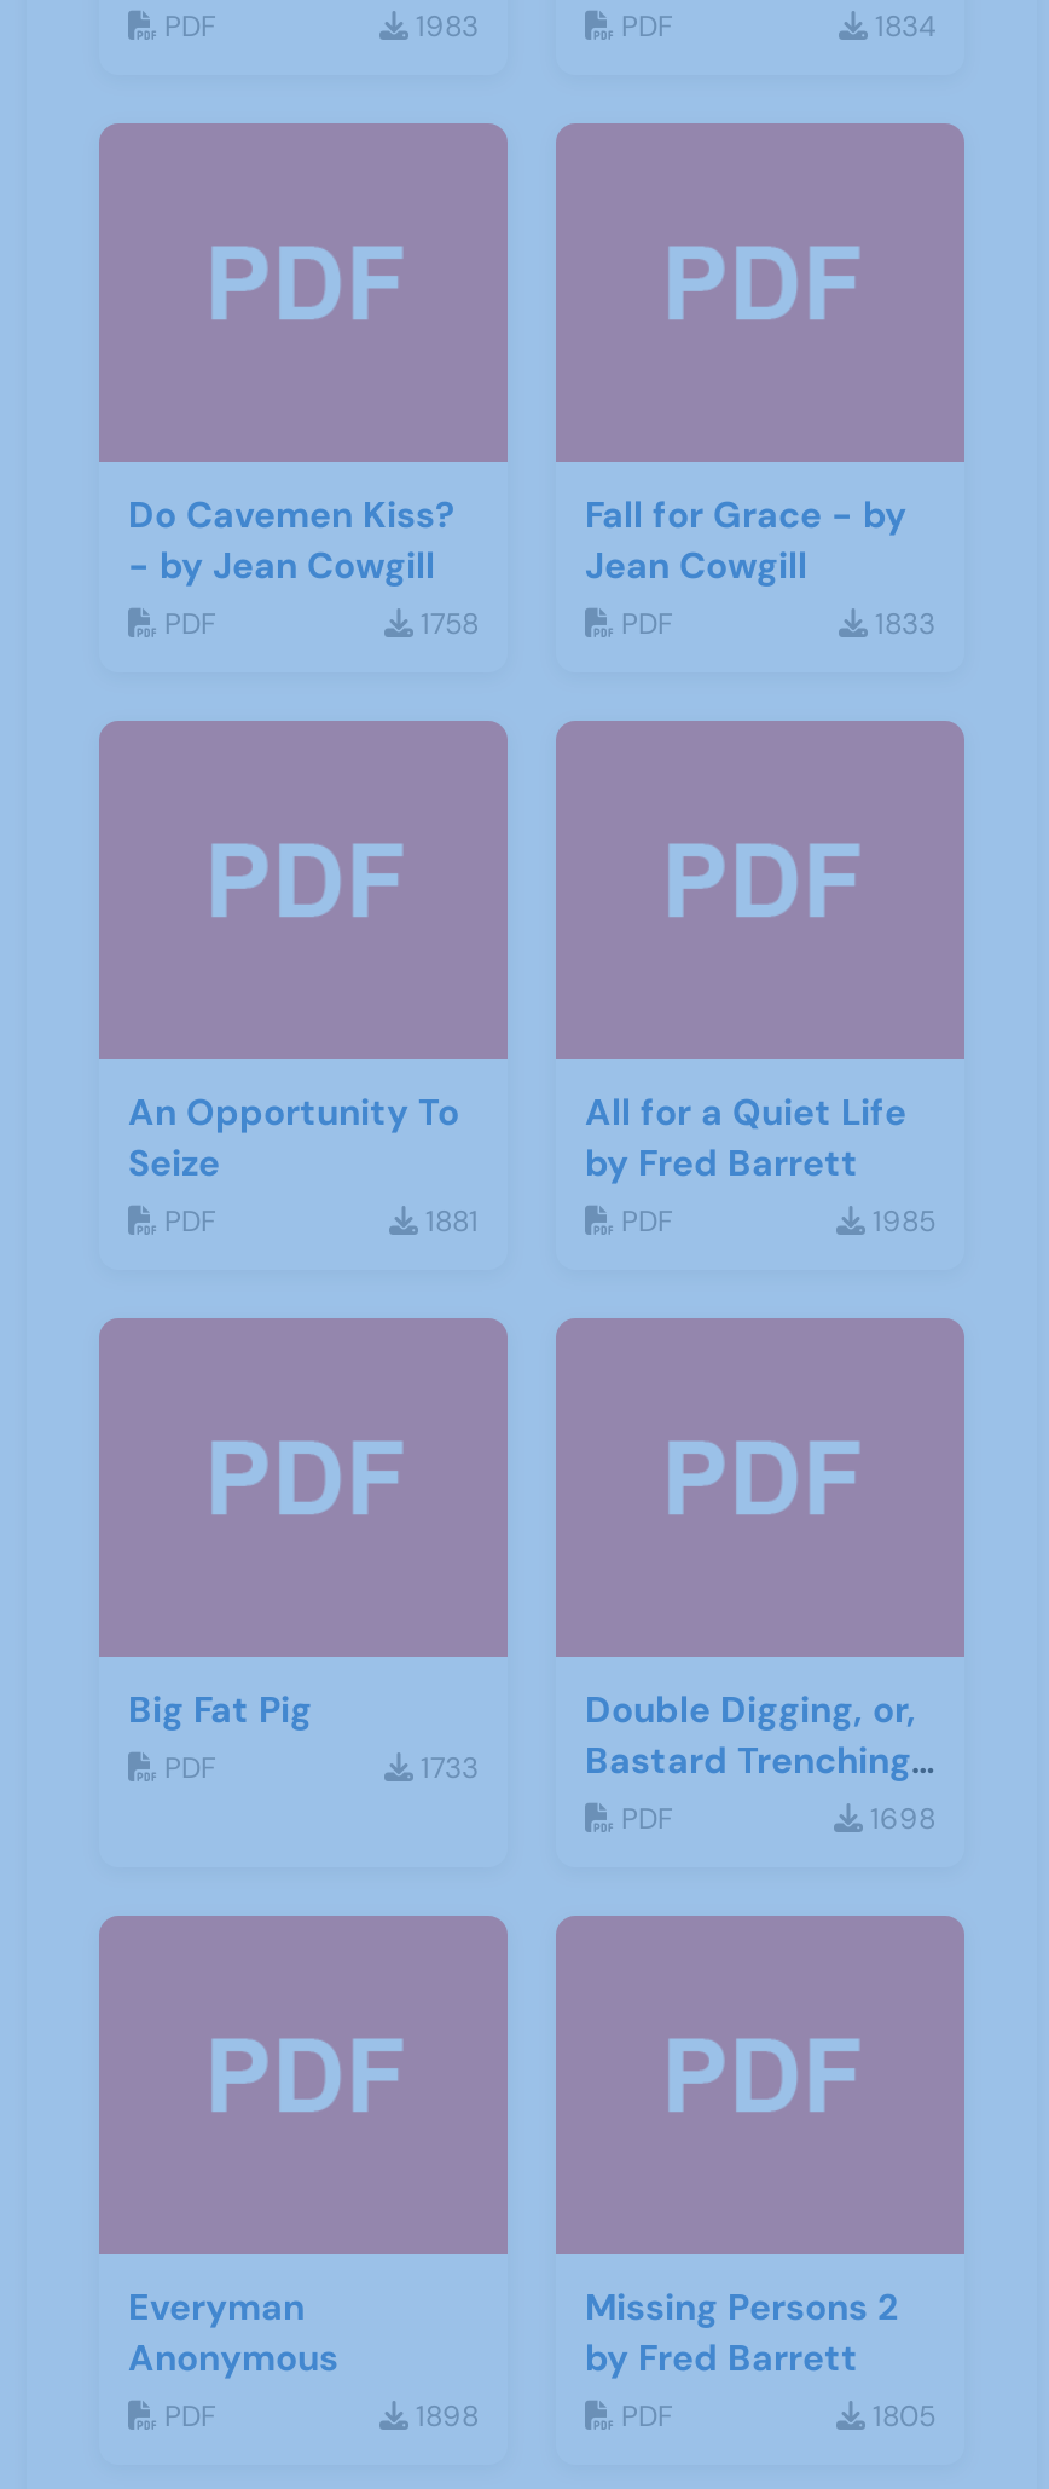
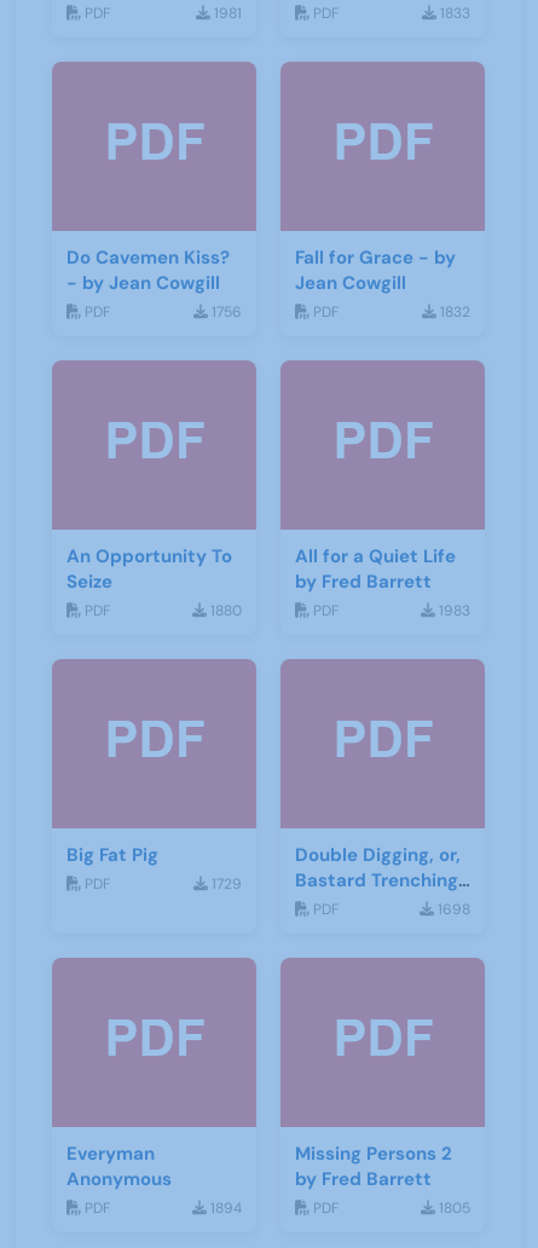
- 1983
+ 1981

- 1834
+ 1833

- 1758
+ 1756

- 1833
+ 1832

- 1881
+ 1880

- 1985
+ 1983

- 1733
+ 1729

- 1898
+ 1894
